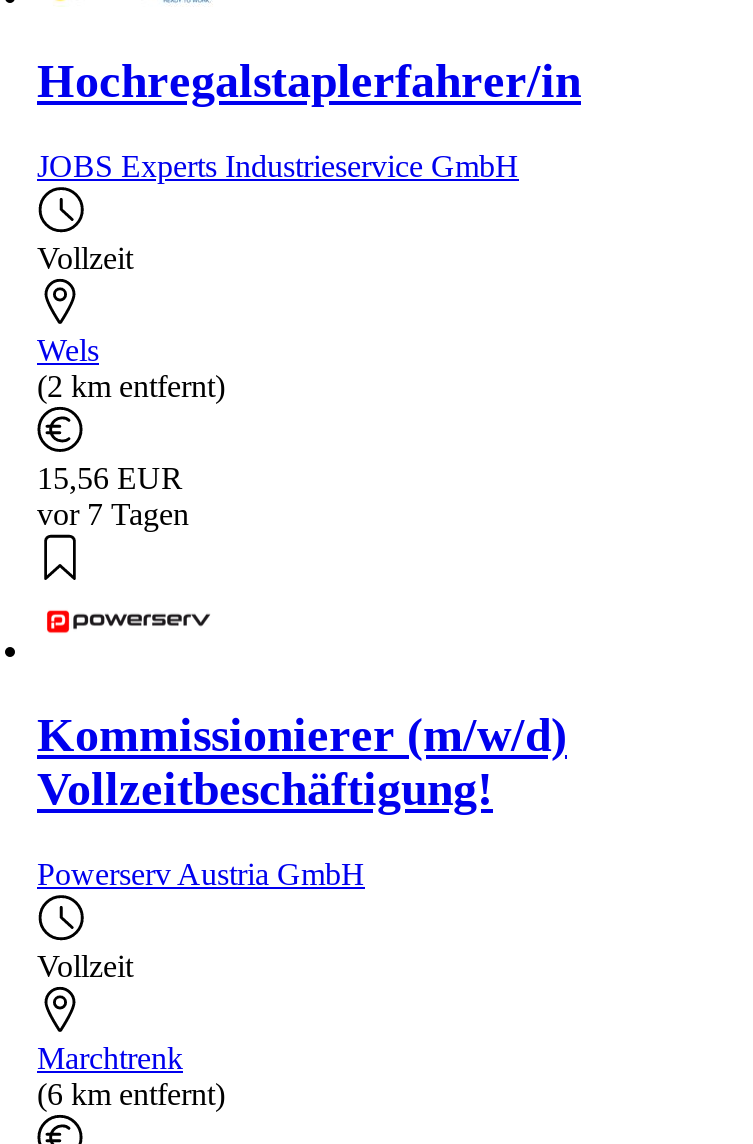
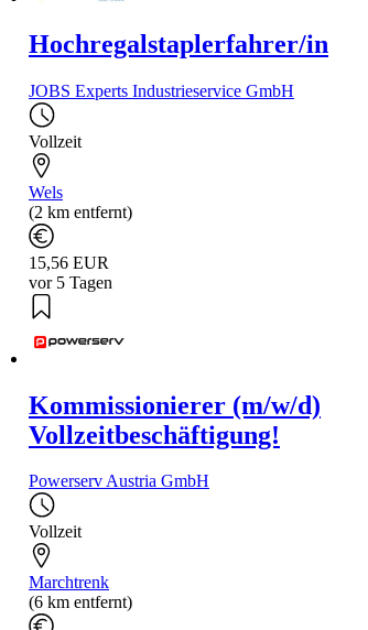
- vor 7 Tagen
+ vor 5 Tagen
